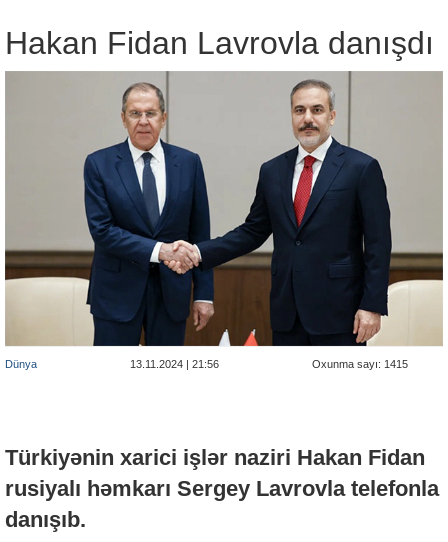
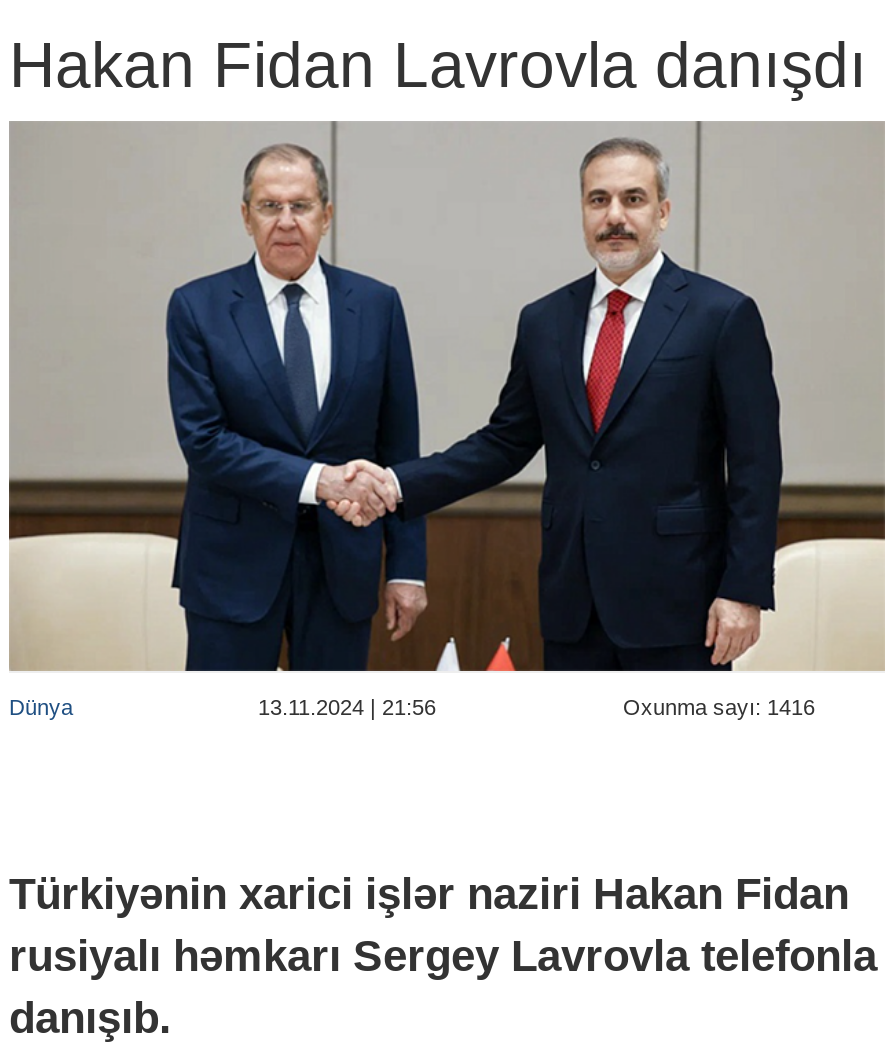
- Oxunma sayı: 1415
+ Oxunma sayı: 1416
